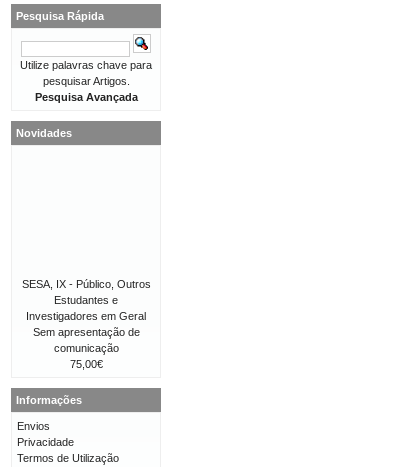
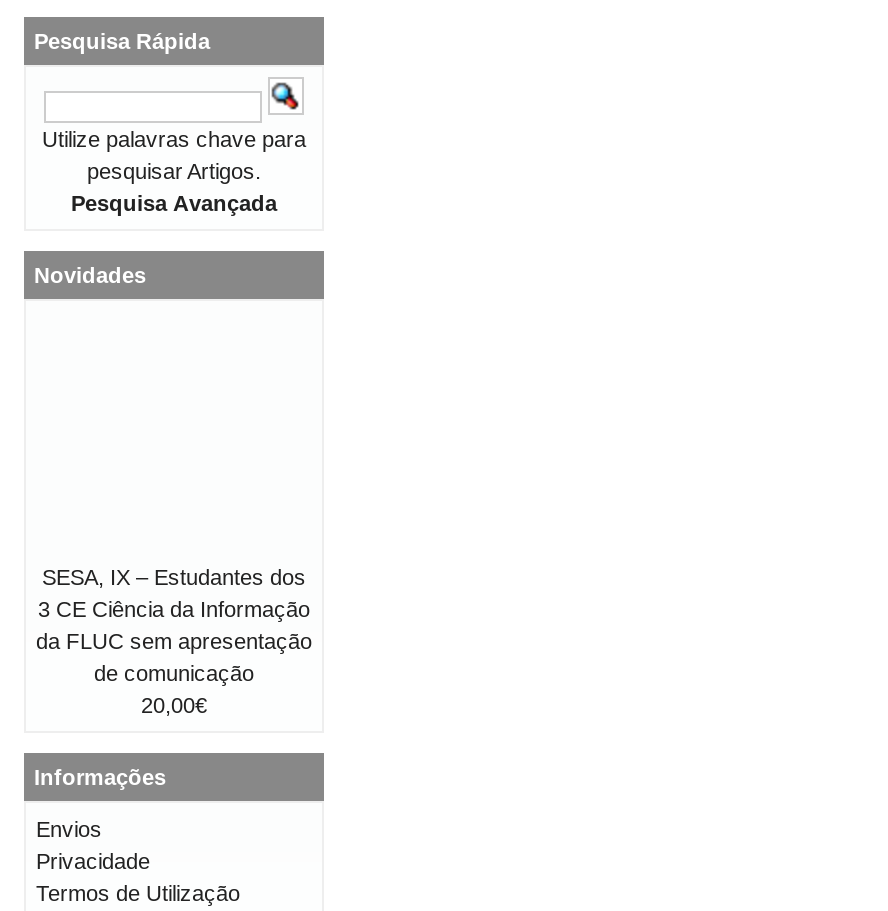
- SESA, IX - Público, Outros
- Estudantes e
- Investigadores em Geral
- Sem apresentação de
- comunicação
- 75,00€
+ SESA, IX – Estudantes dos
+ 3 CE Ciência da Informação
+ da FLUC sem apresentação
+ de comunicação
+ 20,00€
